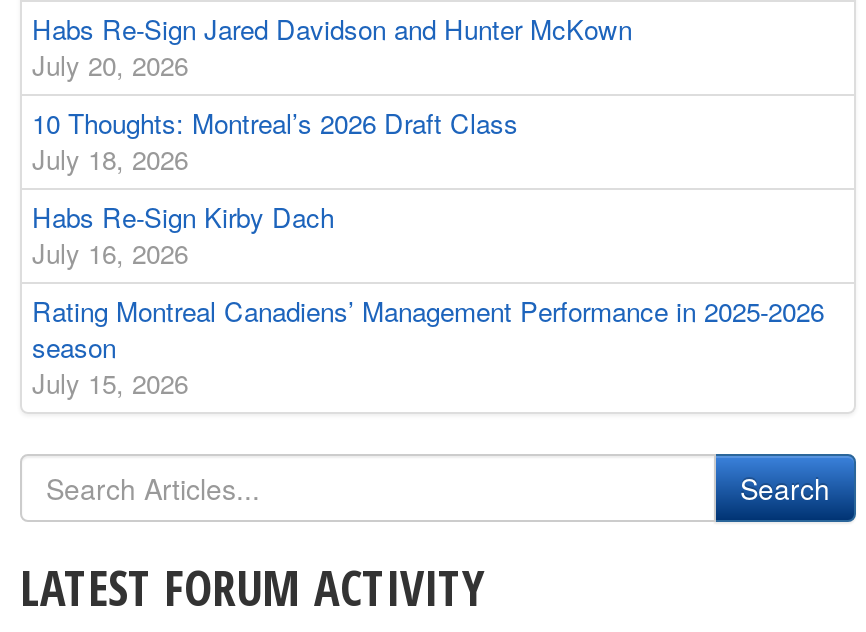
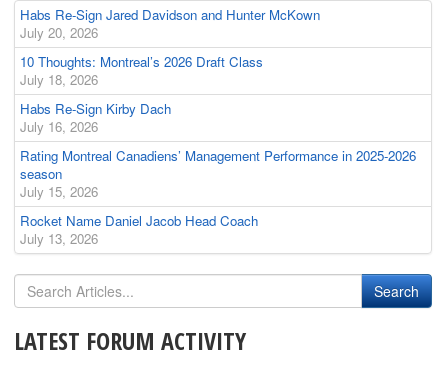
+ Rocket Name Daniel Jacob Head Coach
+ July 13, 2026
